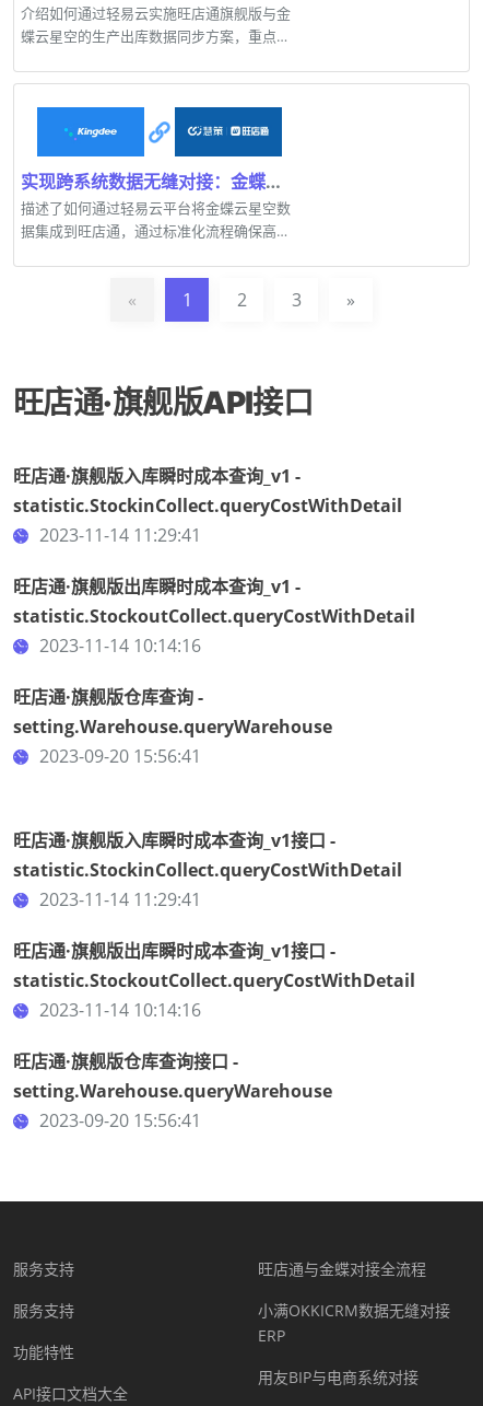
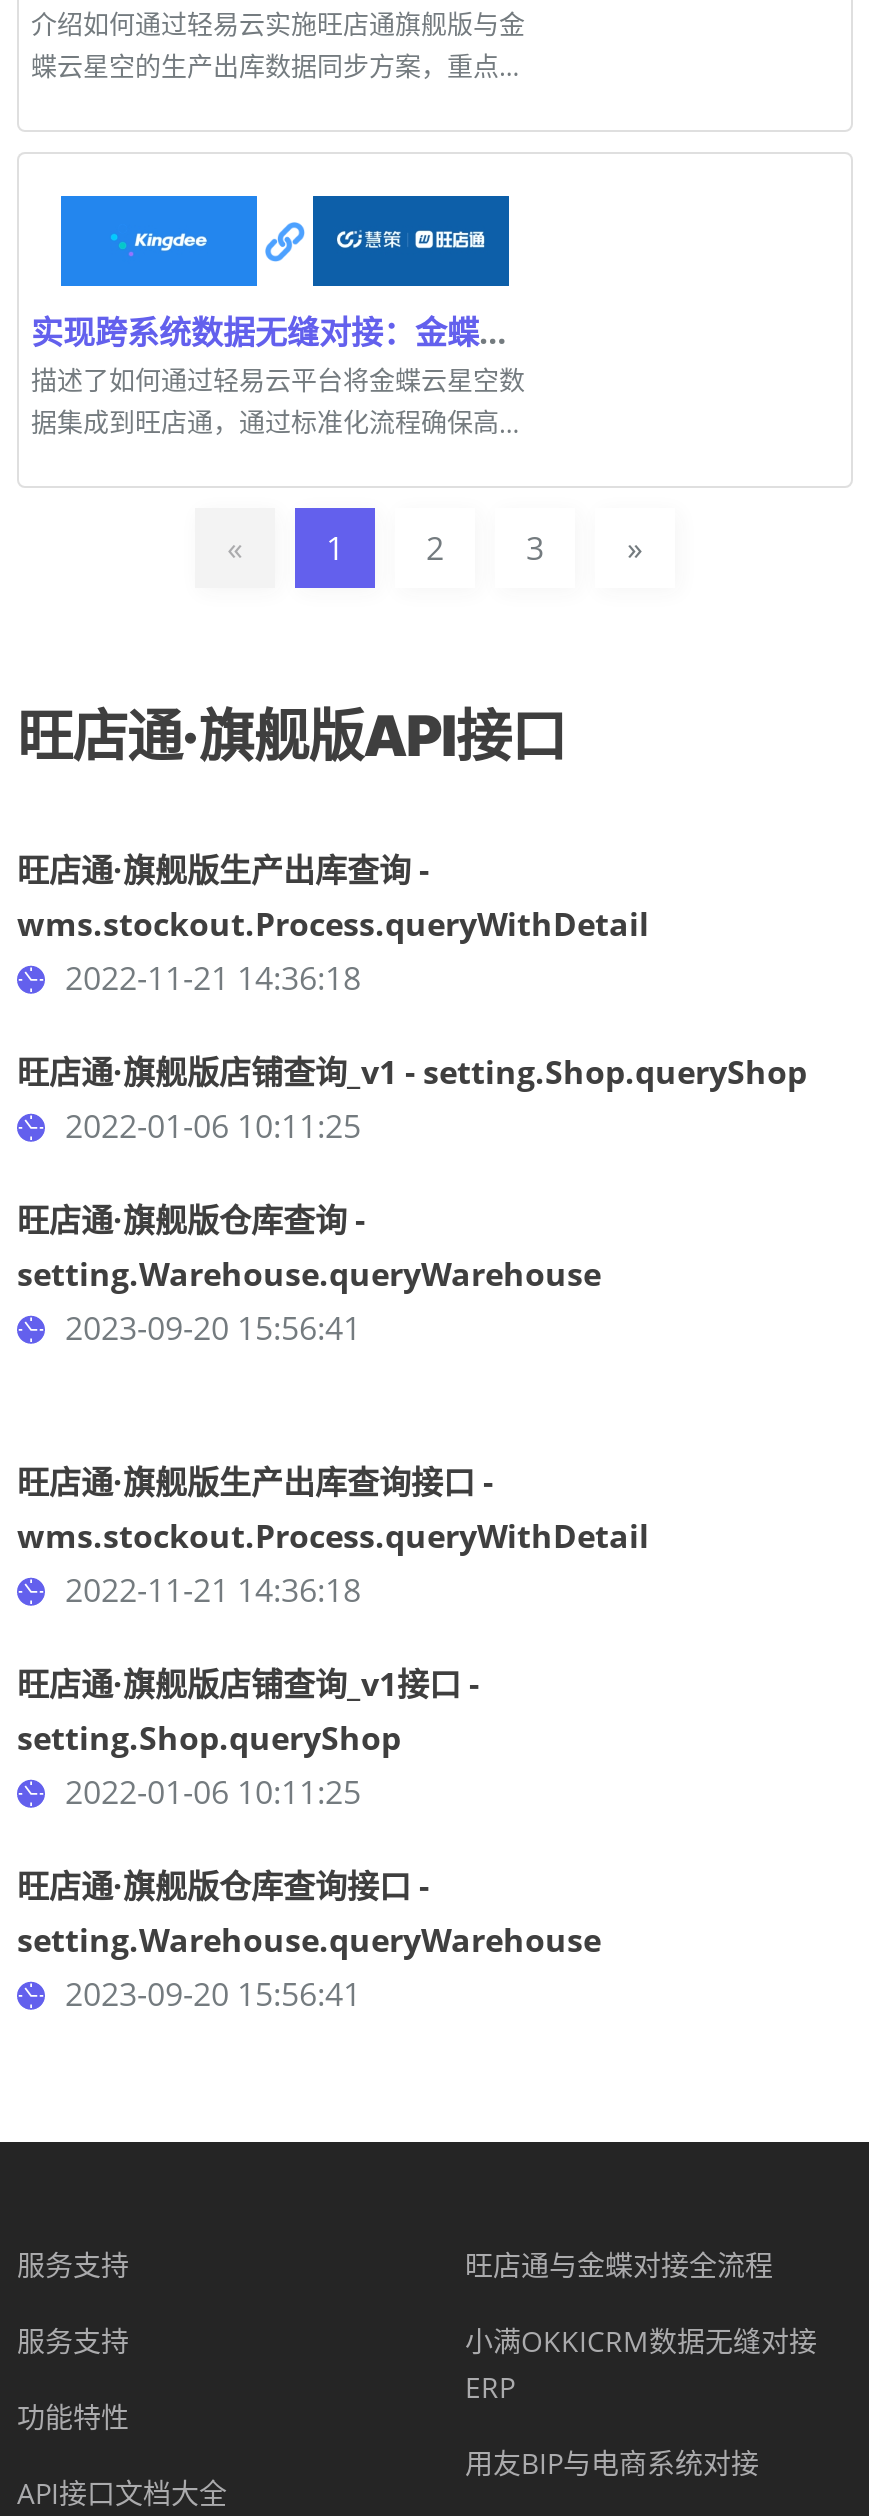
- 旺店通·旗舰版入库瞬时成本查询_v1 -
- statistic.StockinCollect.queryCostWithDetail
- 2023-11-14 11:29:41
+ 旺店通·旗舰版生产出库查询 -
+ wms.stockout.Process.queryWithDetail
+ 2022-11-21 14:36:18

- 旺店通·旗舰版出库瞬时成本查询_v1 -
- statistic.StockoutCollect.queryCostWithDetail
- 2023-11-14 10:14:16
+ 旺店通·旗舰版店铺查询_v1 - setting.Shop.queryShop
+ 2022-01-06 10:11:25

- 旺店通·旗舰版入库瞬时成本查询_v1接口 -
- statistic.StockinCollect.queryCostWithDetail
- 2023-11-14 11:29:41
+ 旺店通·旗舰版生产出库查询接口 -
+ wms.stockout.Process.queryWithDetail
+ 2022-11-21 14:36:18

- 旺店通·旗舰版出库瞬时成本查询_v1接口 -
- statistic.StockoutCollect.queryCostWithDetail
- 2023-11-14 10:14:16
+ 旺店通·旗舰版店铺查询_v1接口 -
+ setting.Shop.queryShop
+ 2022-01-06 10:11:25
